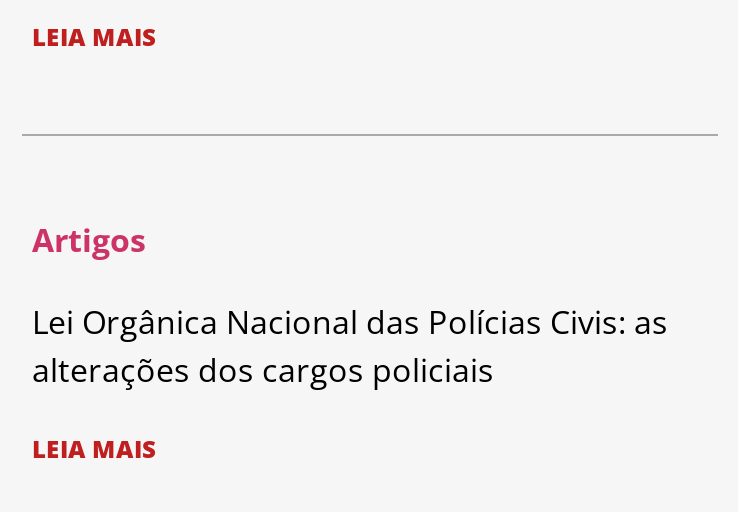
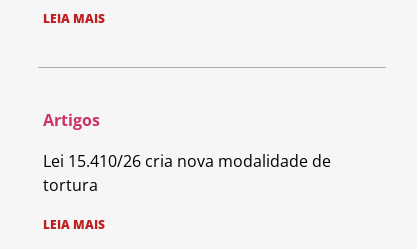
- Lei Orgânica Nacional das Polícias Civis: as
- alterações dos cargos policiais
+ Lei 15.410/26 cria nova modalidade de
+ tortura
